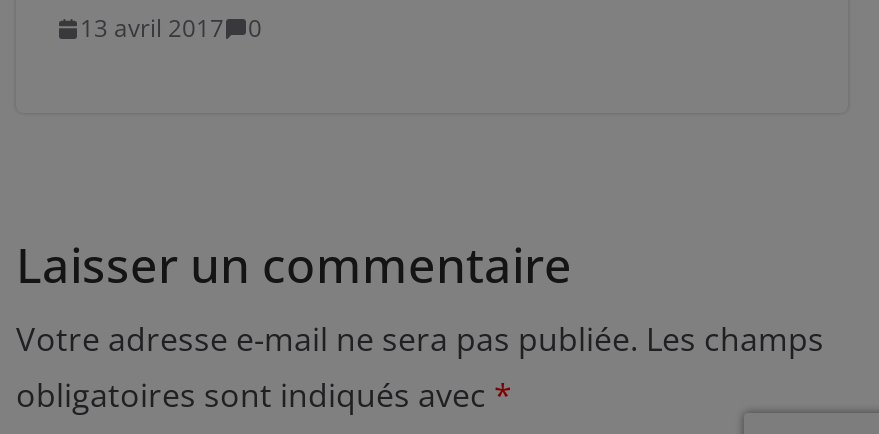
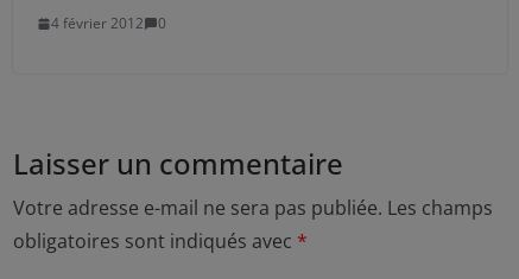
- 13 avril 2017 0
+ 4 février 2012 0
